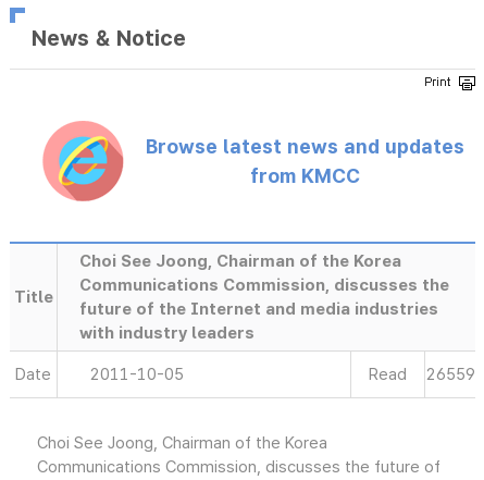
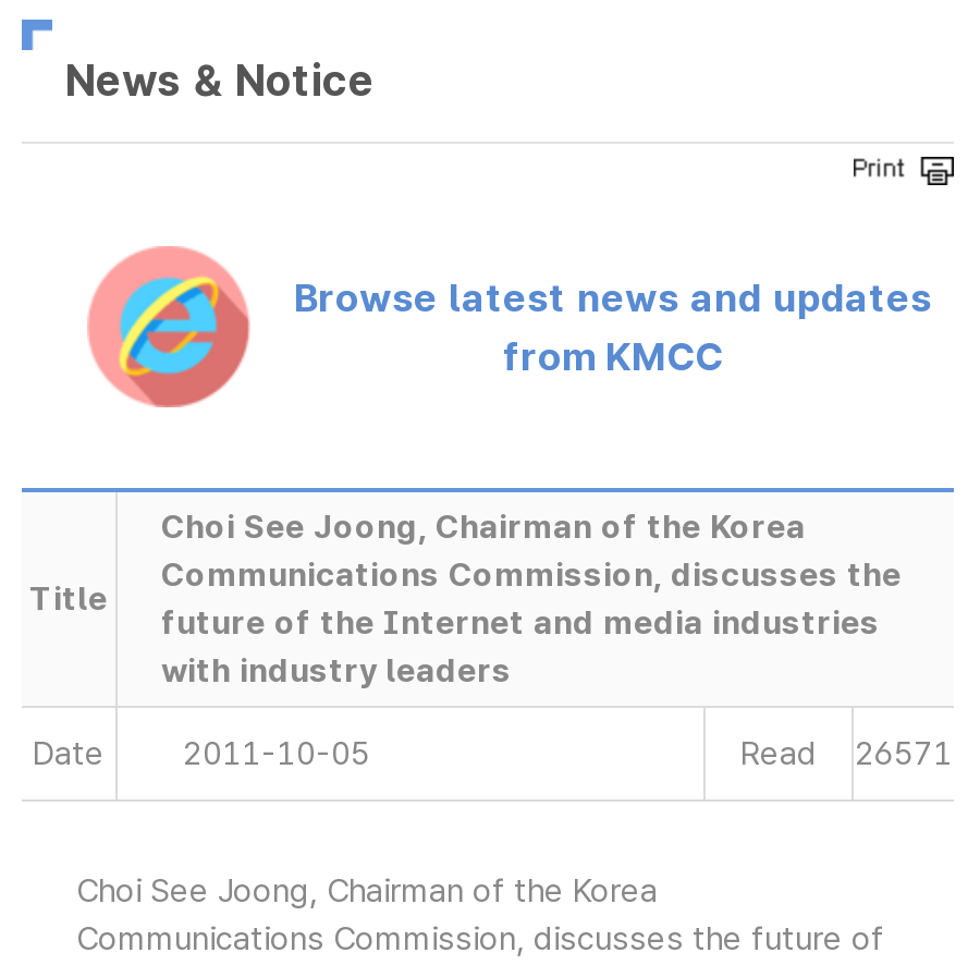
- Read 26559
+ Read 26571
